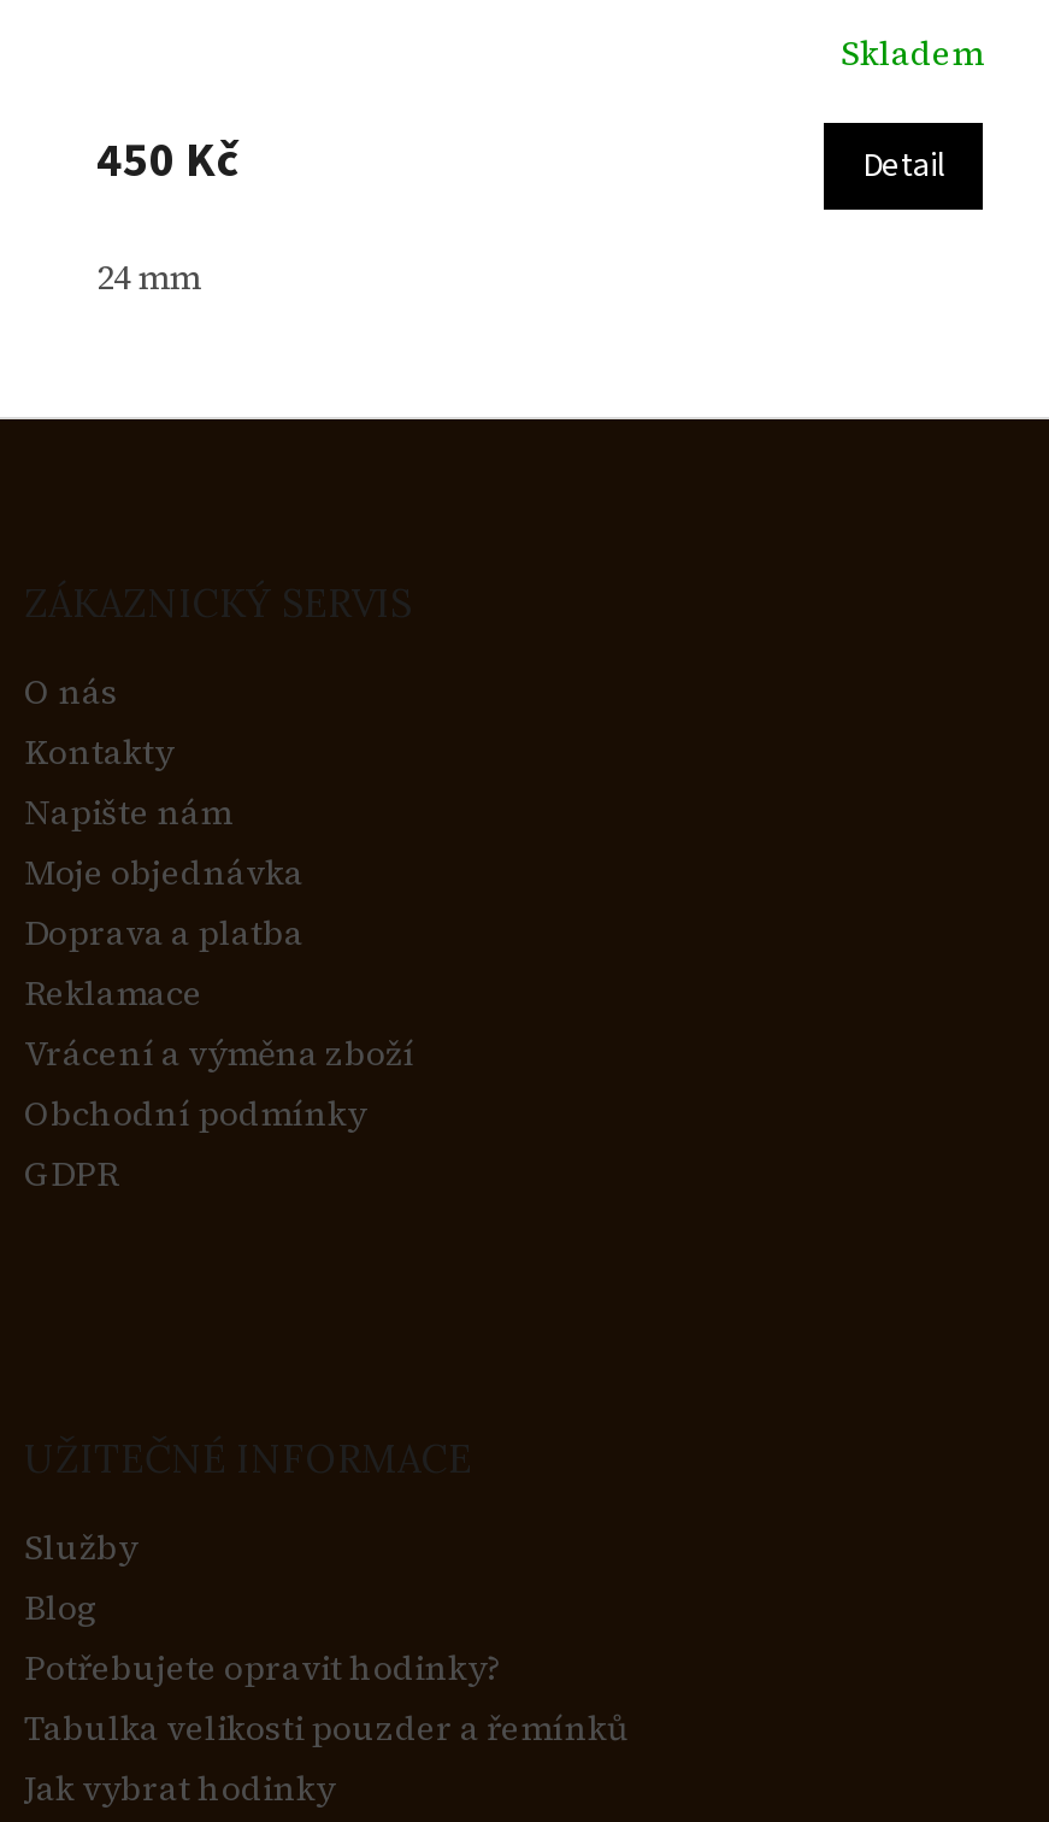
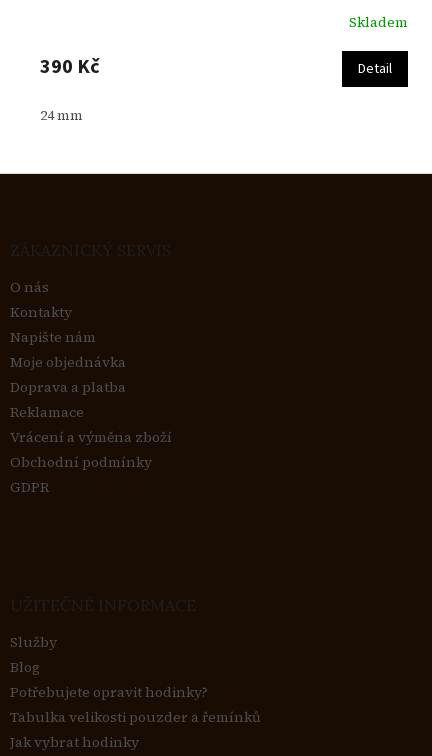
- 450 Kč
+ 390 Kč
